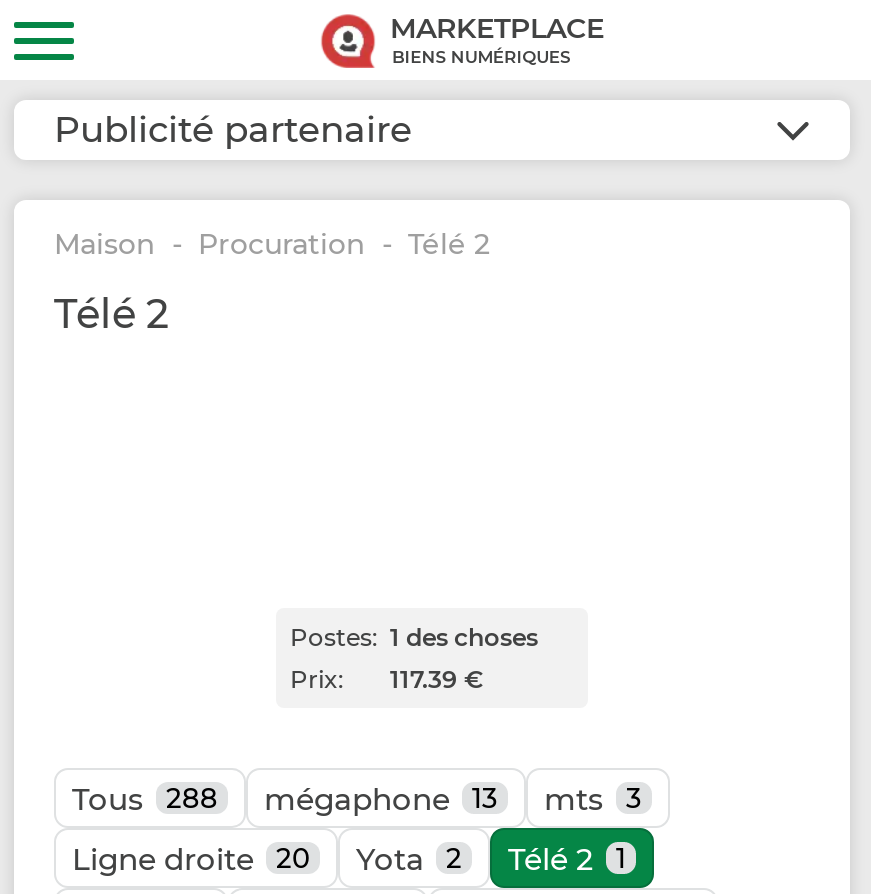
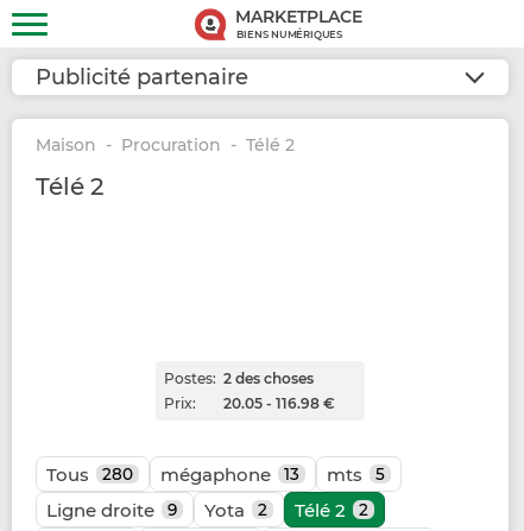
- Postes: 1 des choses
+ Postes: 2 des choses

- Prix: 117.39 €
+ Prix: 20.05 - 116.98 €

- 288
+ 280

- 3
+ 5

- 20
+ 9

- 1
+ 2
